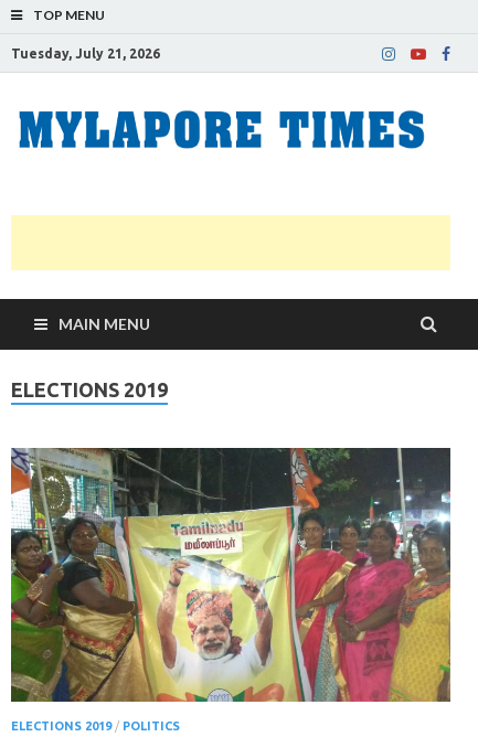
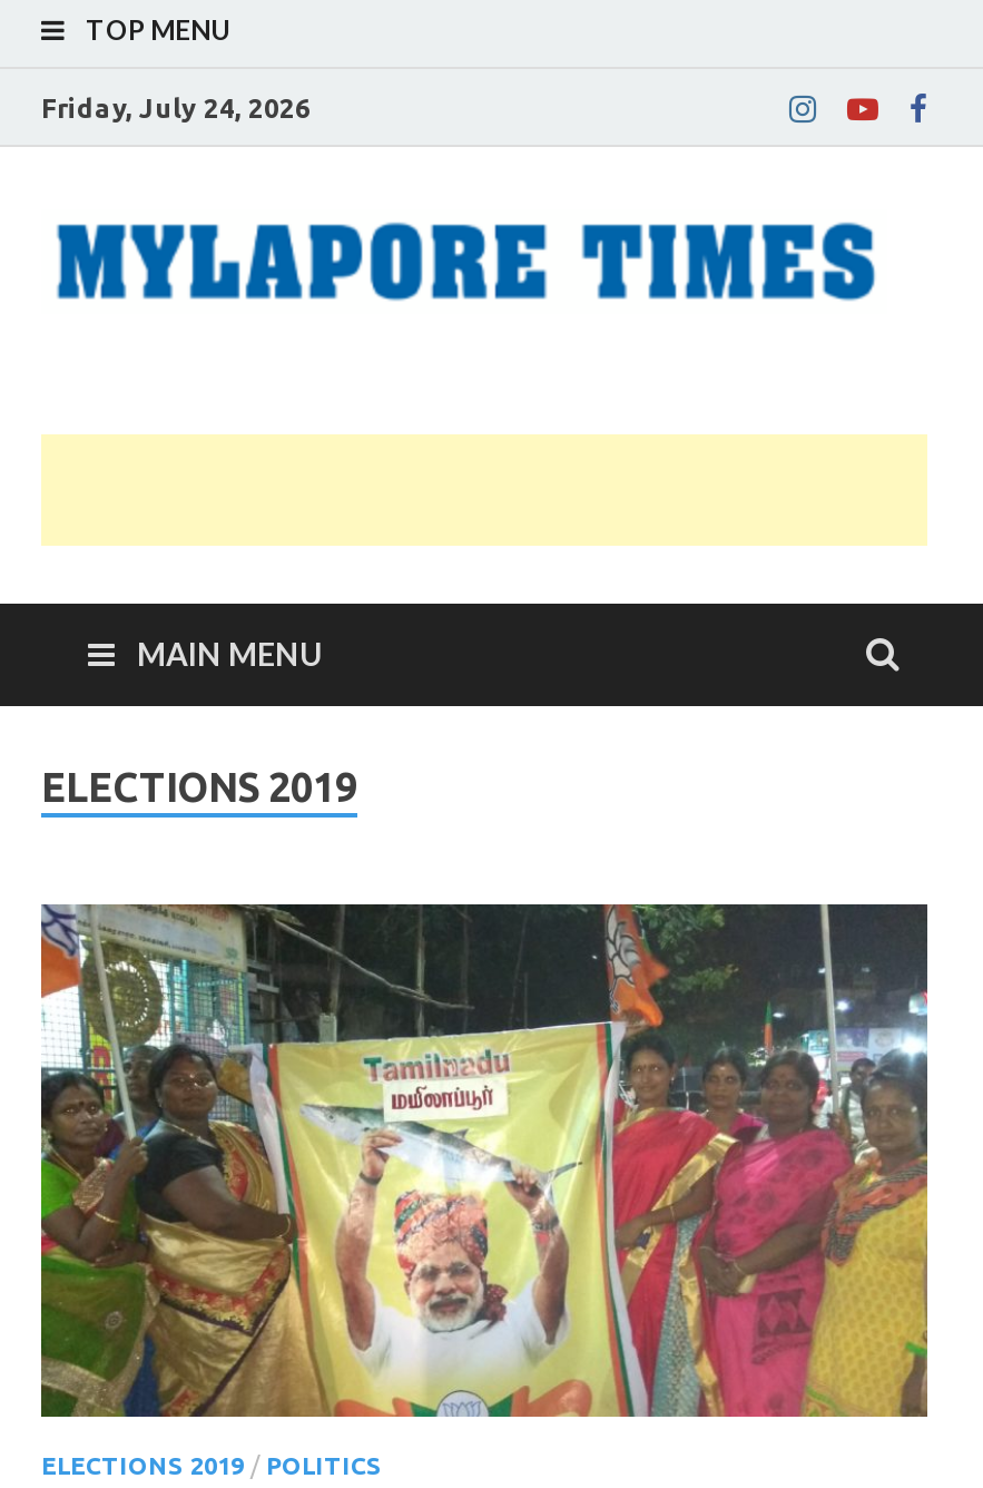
- Tuesday, July 21, 2026
+ Friday, July 24, 2026
